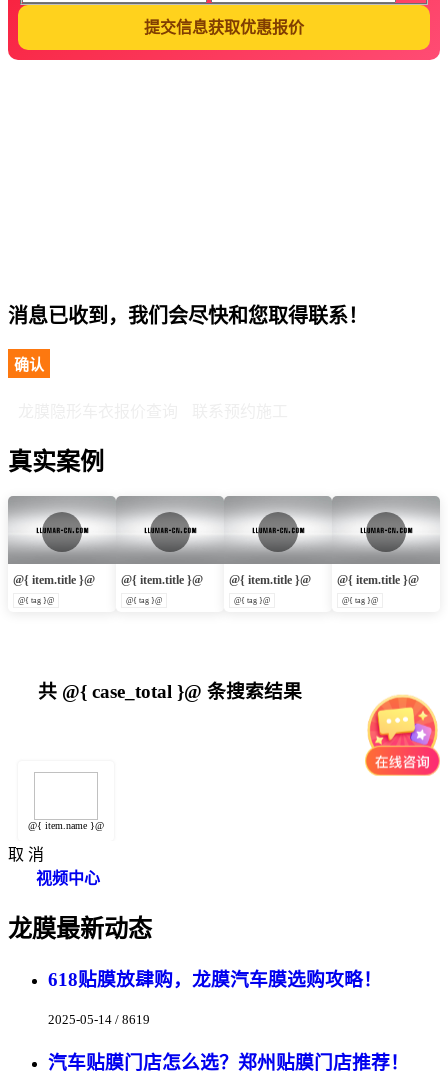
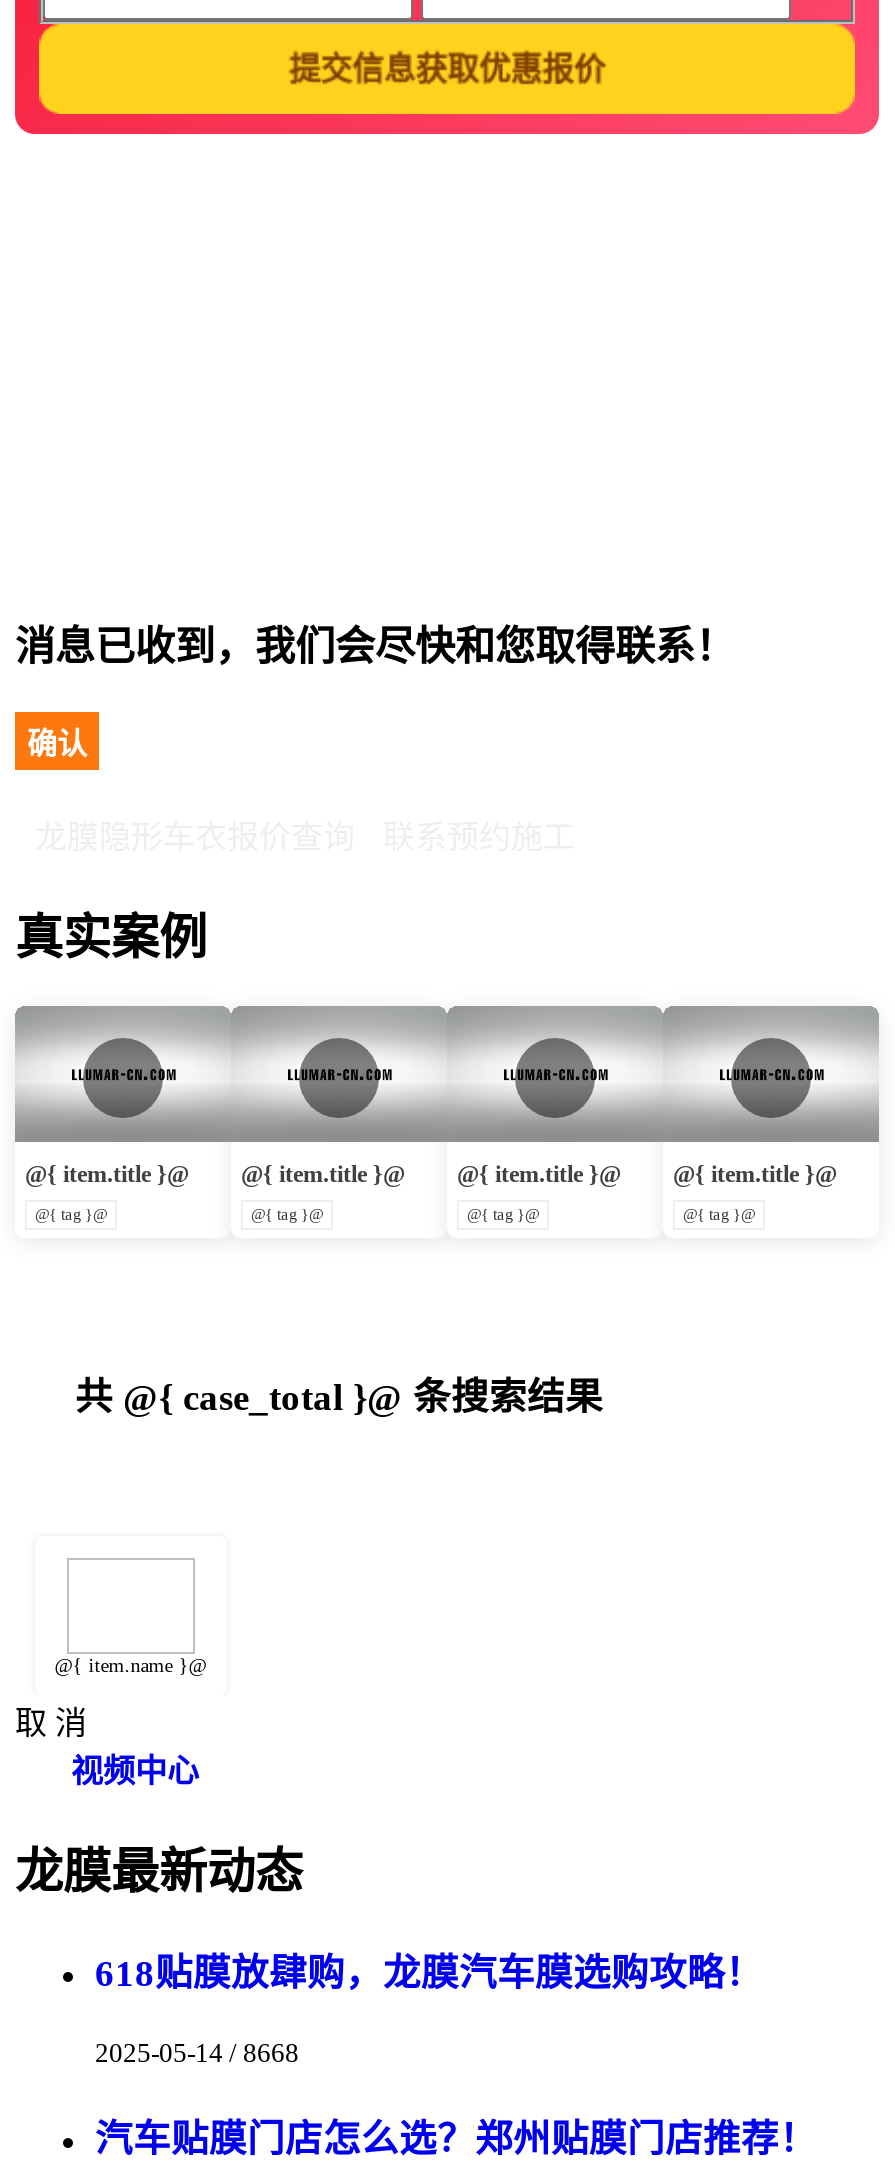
- [image]

- 2025-05-14 / 8619
+ 2025-05-14 / 8668
